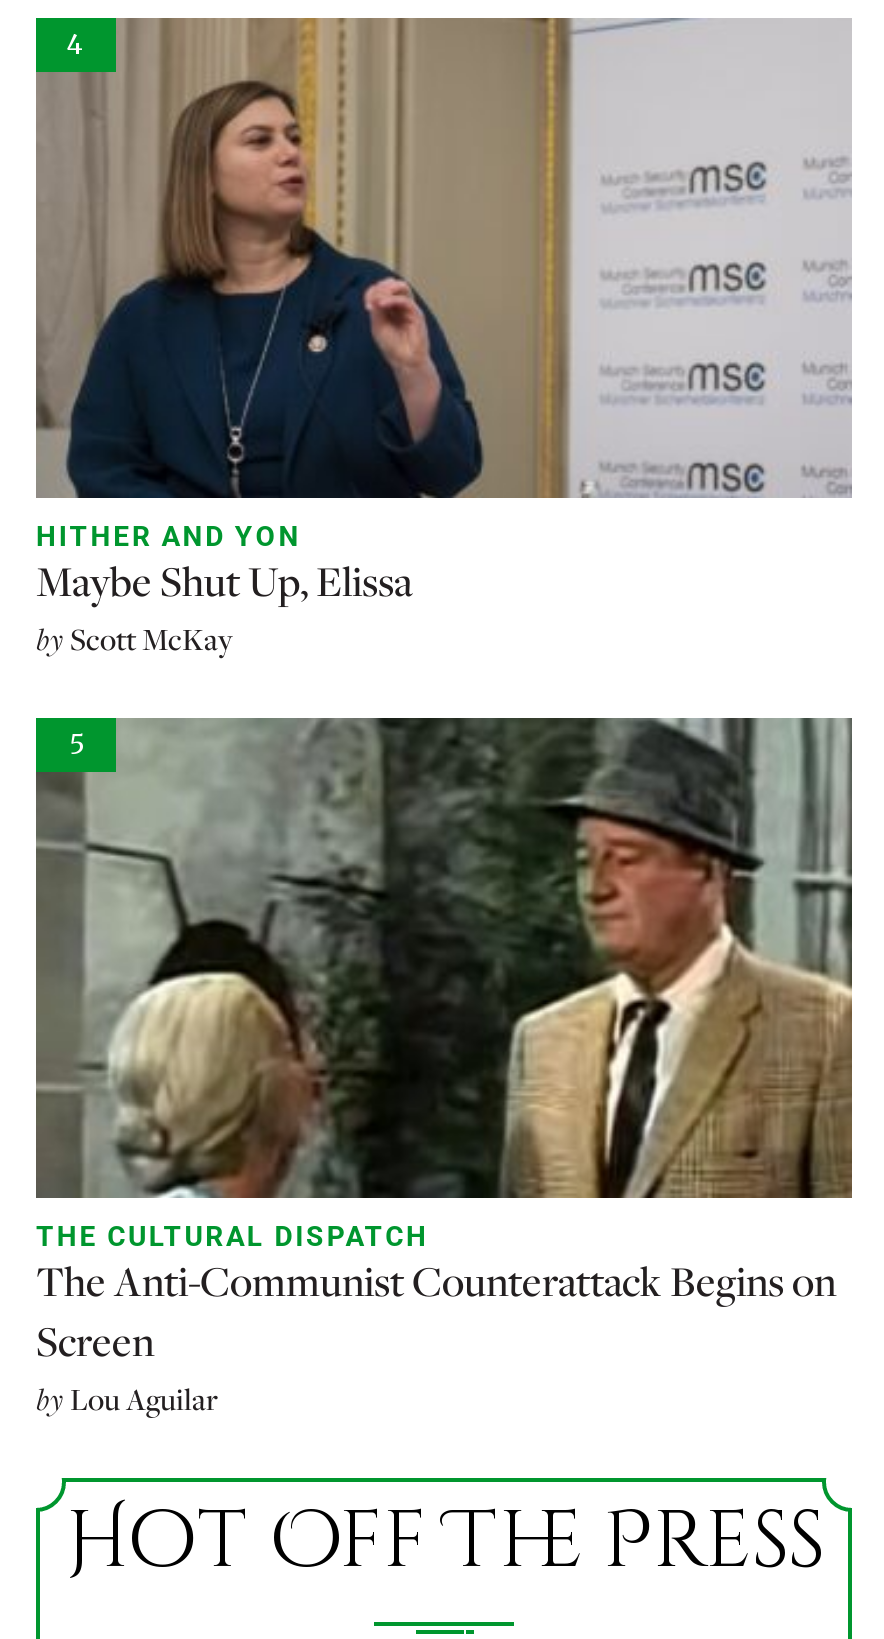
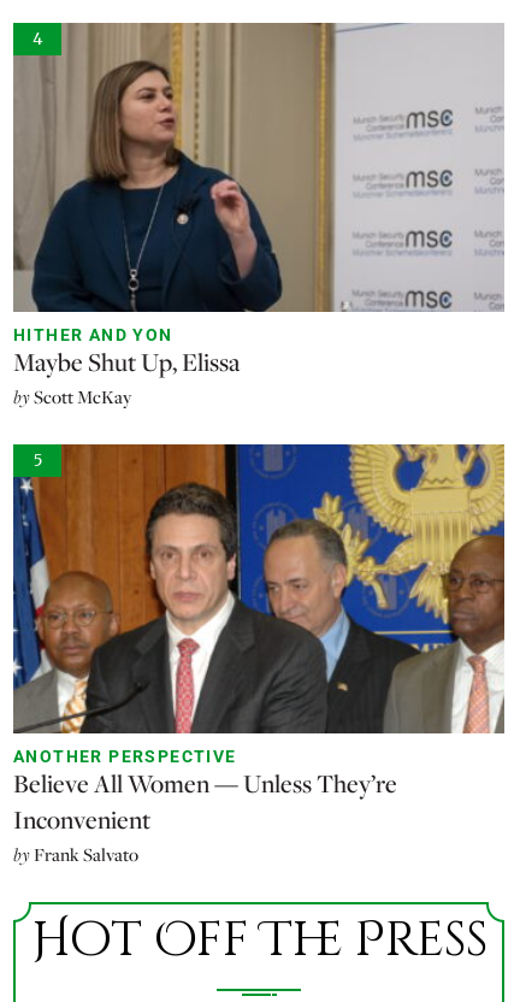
- [image]
- THE CULTURAL DISPATCH
- The Anti-Communist Counterattack Begins on
- Screen
- by Lou Aguilar
+ [image]
+ ANOTHER PERSPECTIVE
+ Believe All Women — Unless They’re
+ Inconvenient
+ by Frank Salvato
